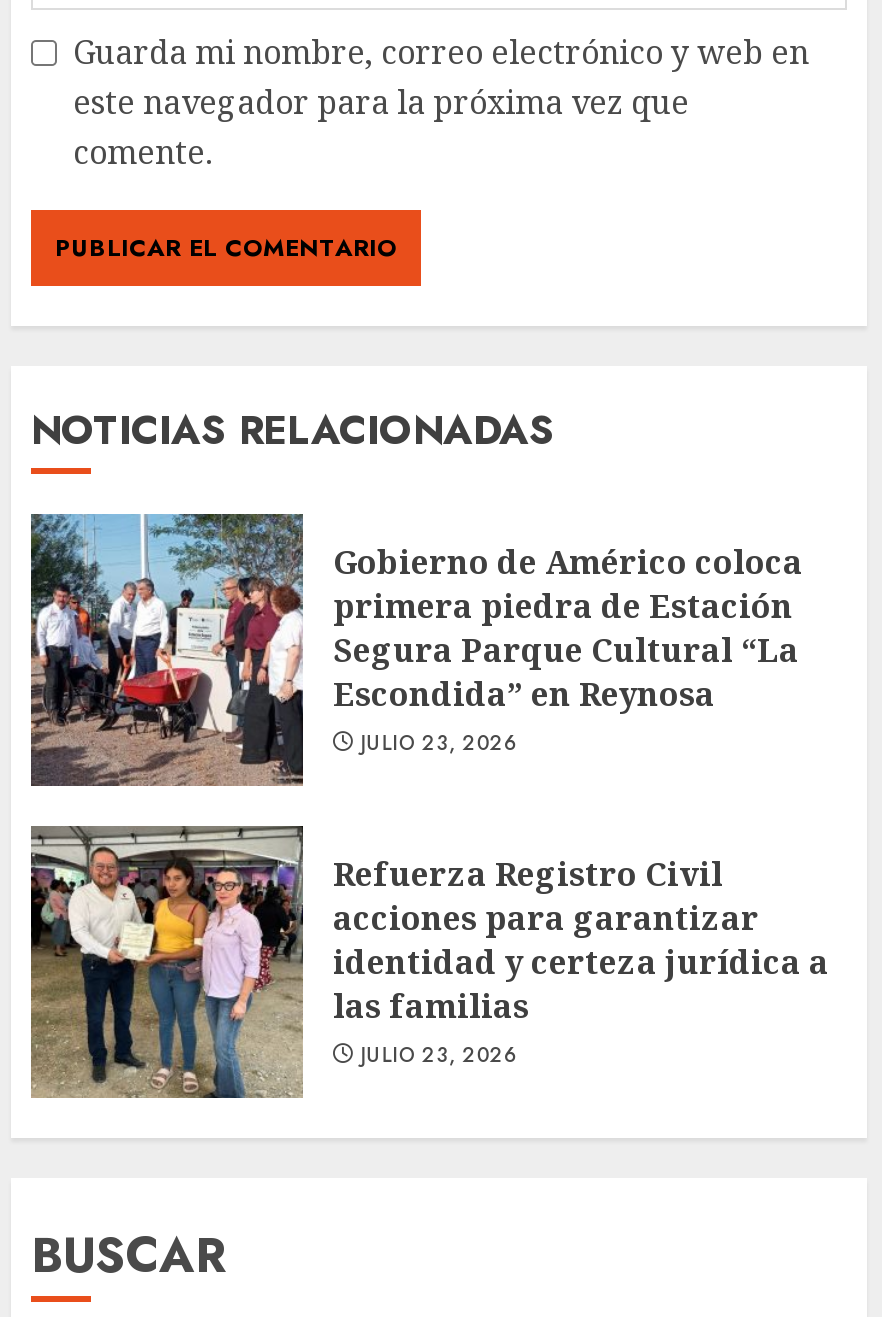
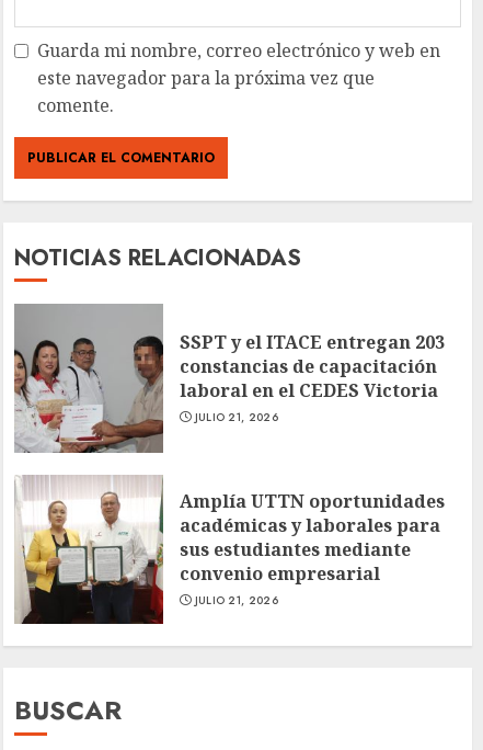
- [image]
- Gobierno de Américo coloca
- primera piedra de Estación
- Segura Parque Cultural “La
- Escondida” en Reynosa
- JULIO 23, 2026
+ [image]
+ SSPT y el ITACE entregan 203
+ constancias de capacitación
+ laboral en el CEDES Victoria
+ JULIO 21, 2026

- [image]
- Refuerza Registro Civil
- acciones para garantizar
- identidad y certeza jurídica a
- las familias
- JULIO 23, 2026
+ [image]
+ Amplía UTTN oportunidades
+ académicas y laborales para
+ sus estudiantes mediante
+ convenio empresarial
+ JULIO 21, 2026
